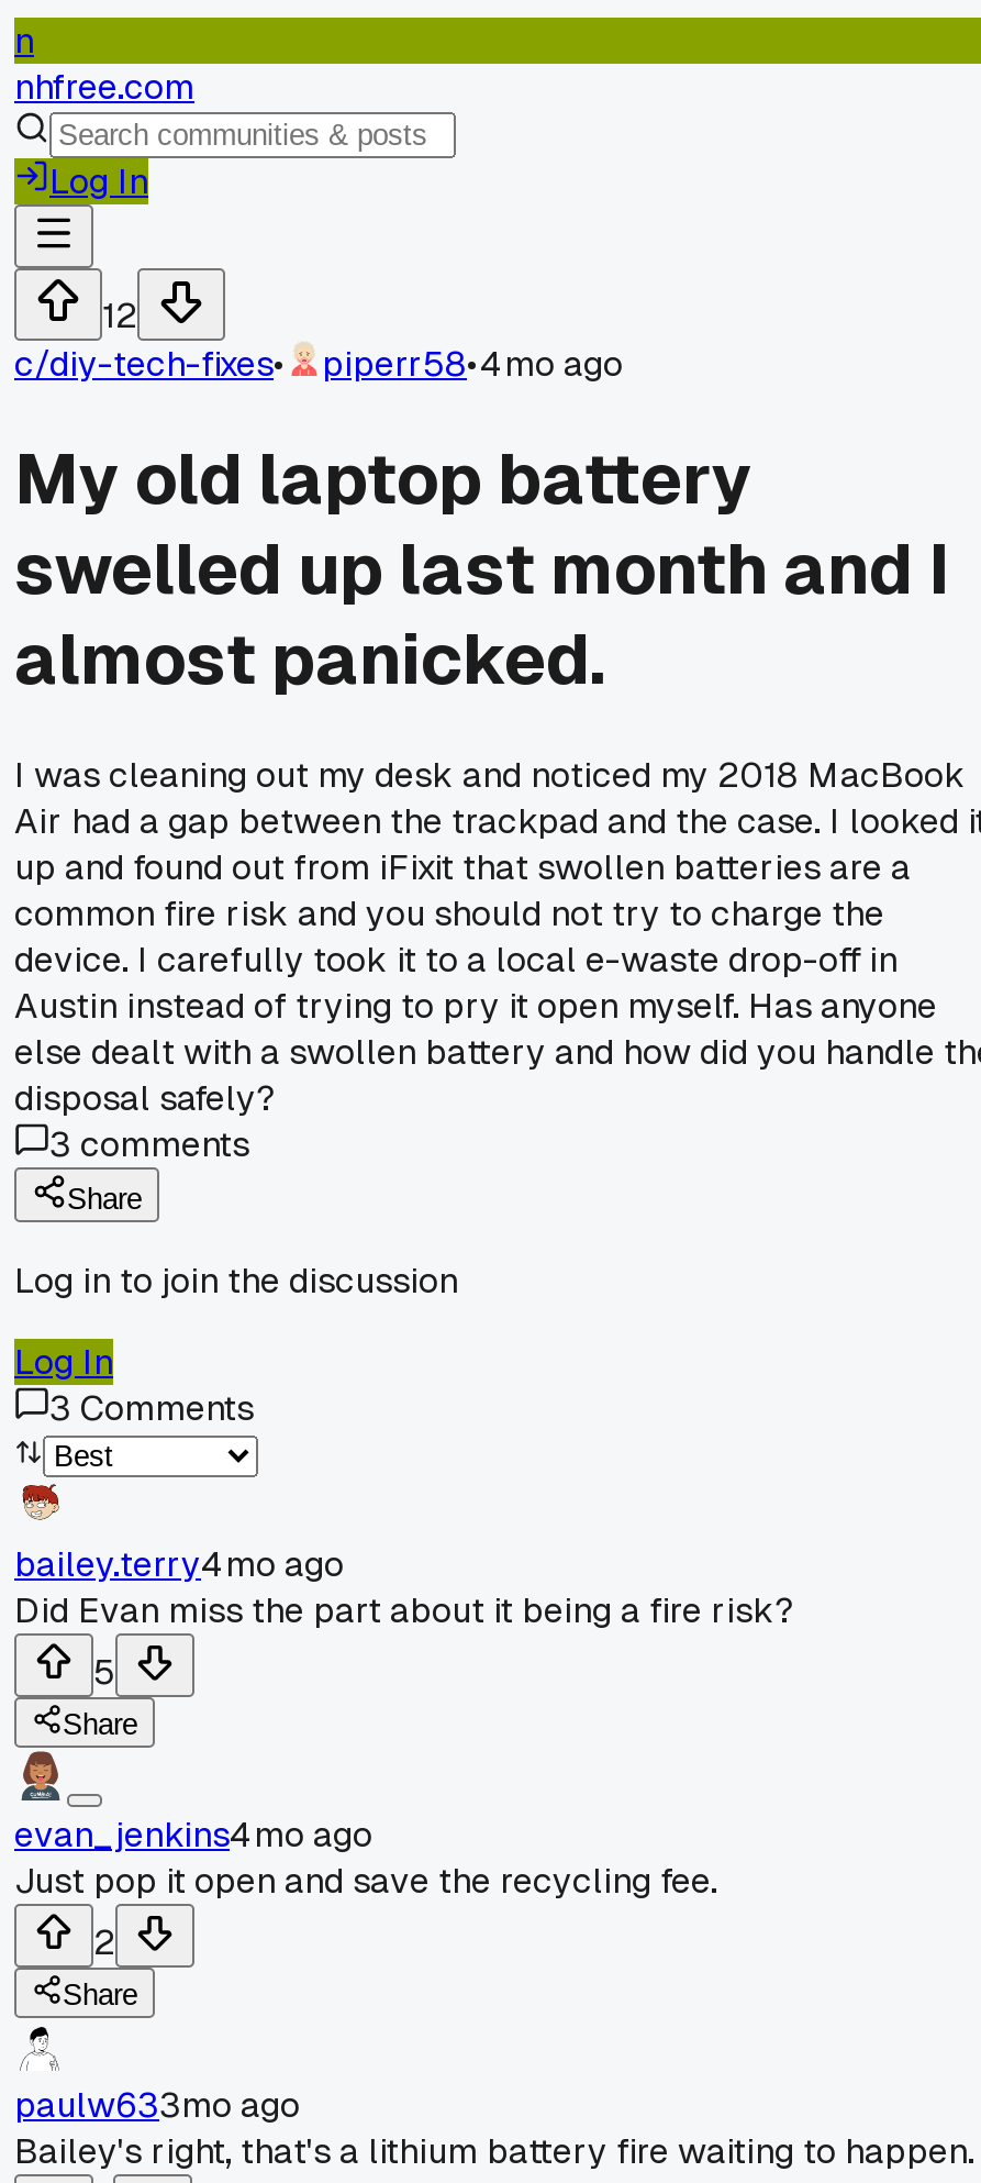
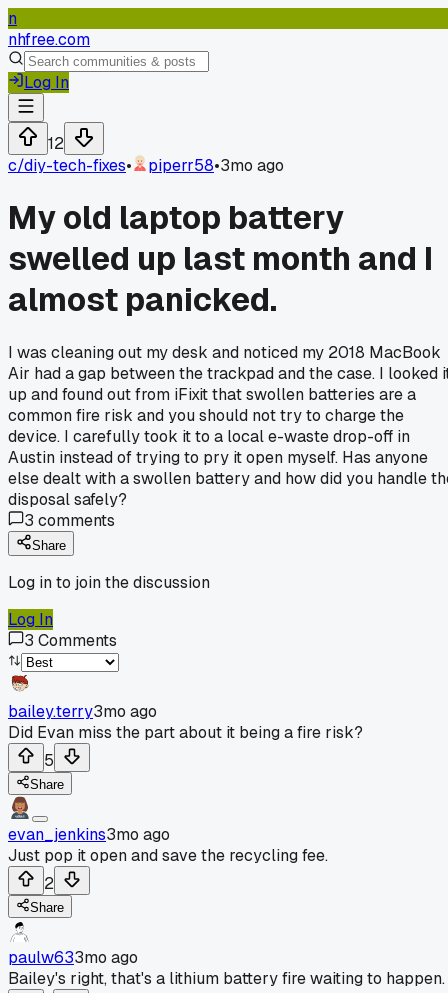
- c/diy-tech-fixes• piperr58•4mo ago
+ c/diy-tech-fixes• piperr58•3mo ago

- bailey.terry4mo ago
+ bailey.terry3mo ago

- evan_jenkins4mo ago
+ evan_jenkins3mo ago
